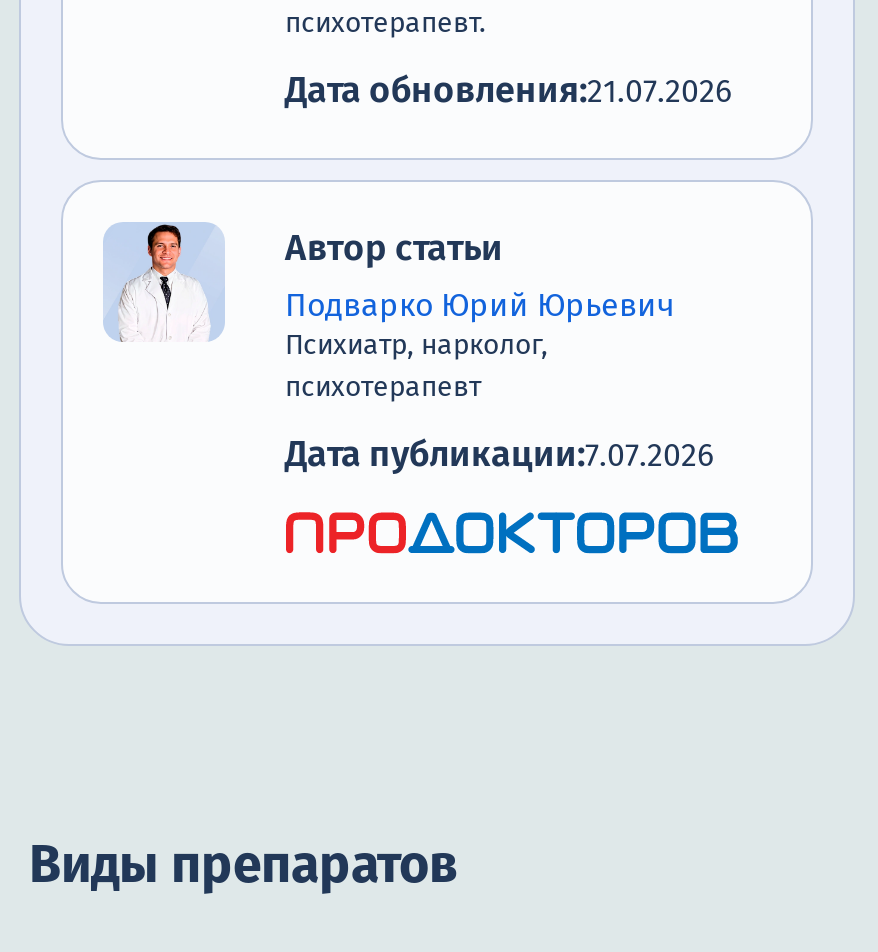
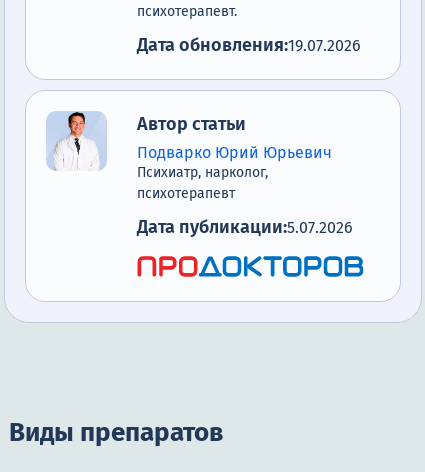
- Дата обновления:21.07.2026
+ Дата обновления:19.07.2026

- Дата публикации:7.07.2026
+ Дата публикации:5.07.2026
